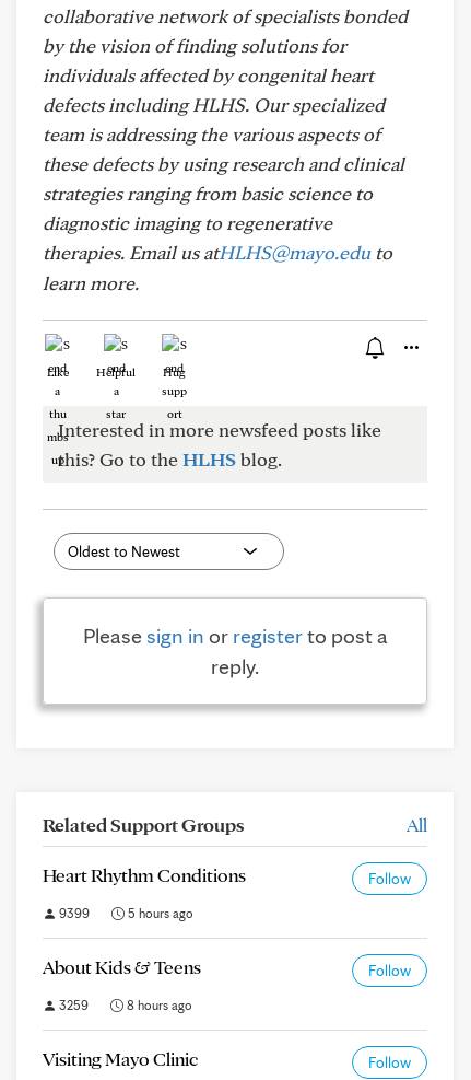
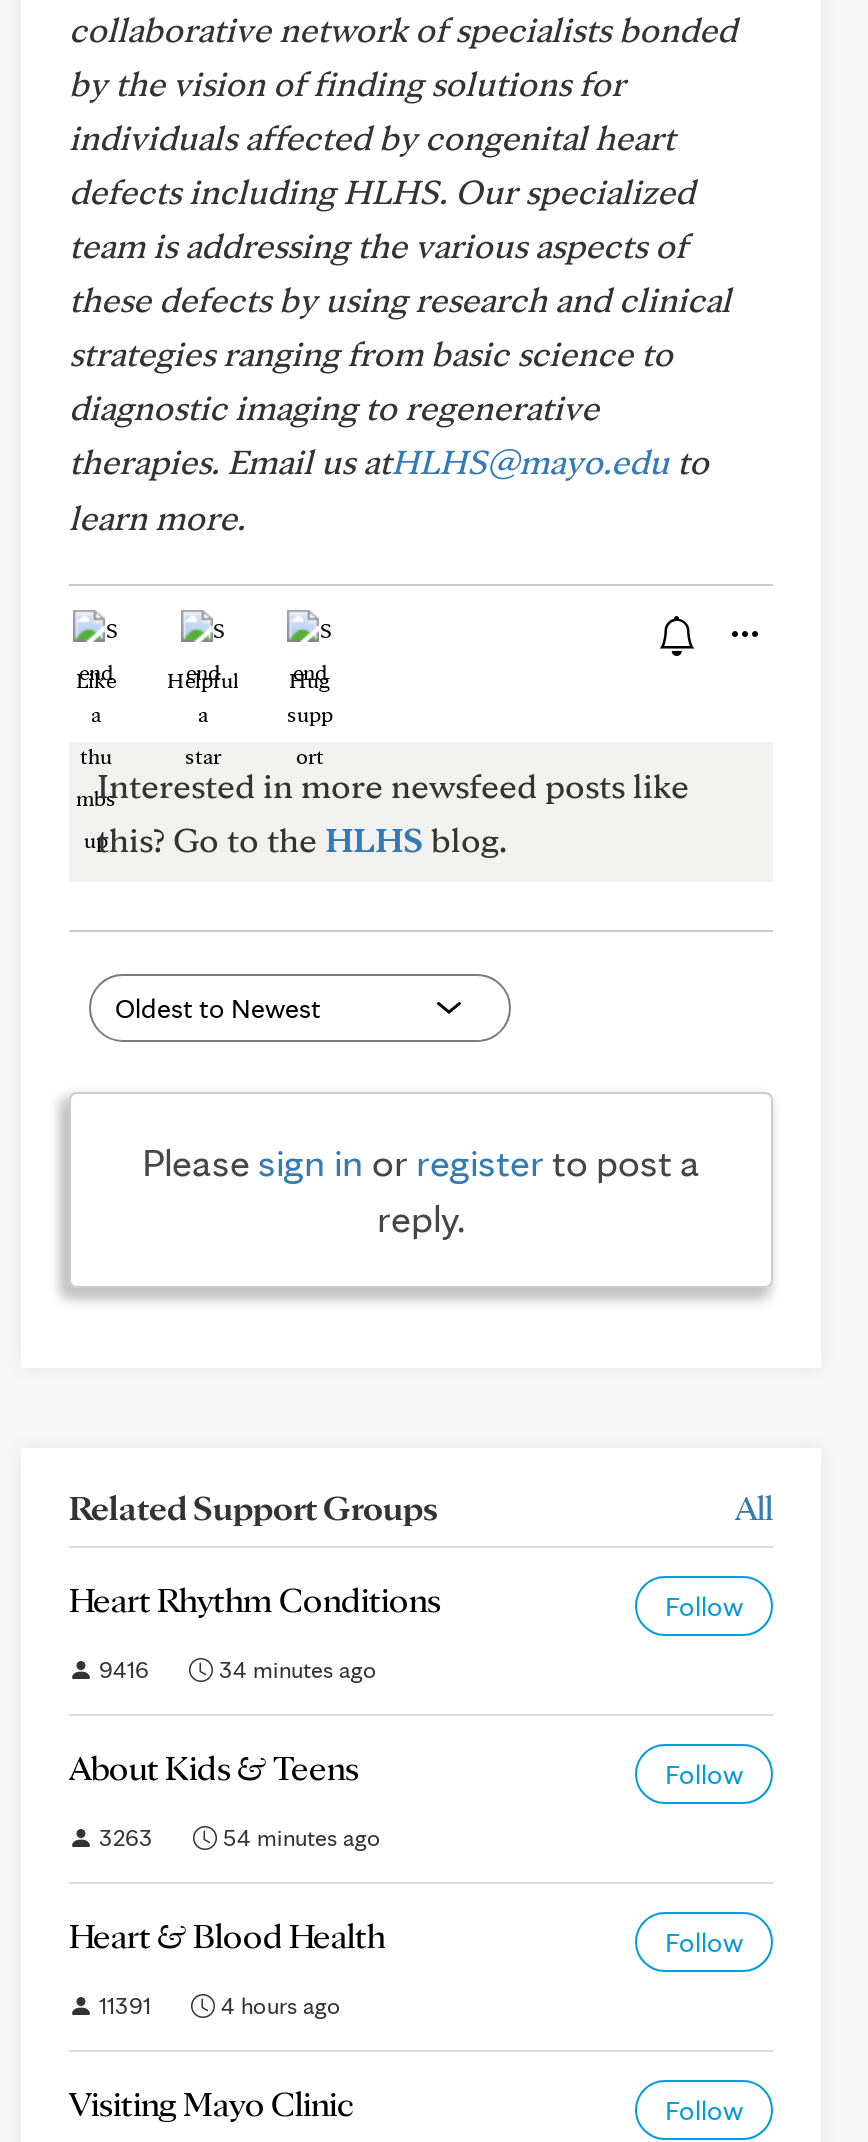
- 9399
+ 9416

- 5 hours ago
+ 34 minutes ago

- 3259
- 8 hours ago
+ 3263
+ 54 minutes ago
+ Heart & Blood Health
+ Follow
+ 11391
+ 4 hours ago
